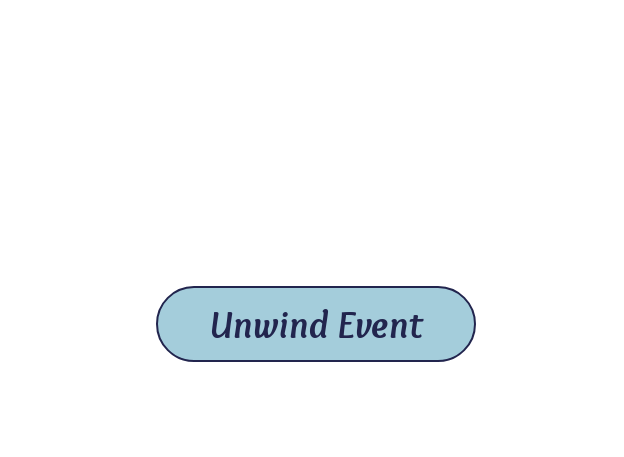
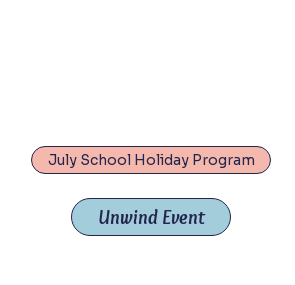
+ July School Holiday Program
